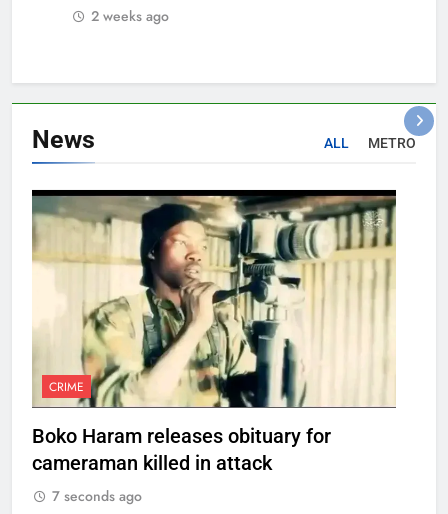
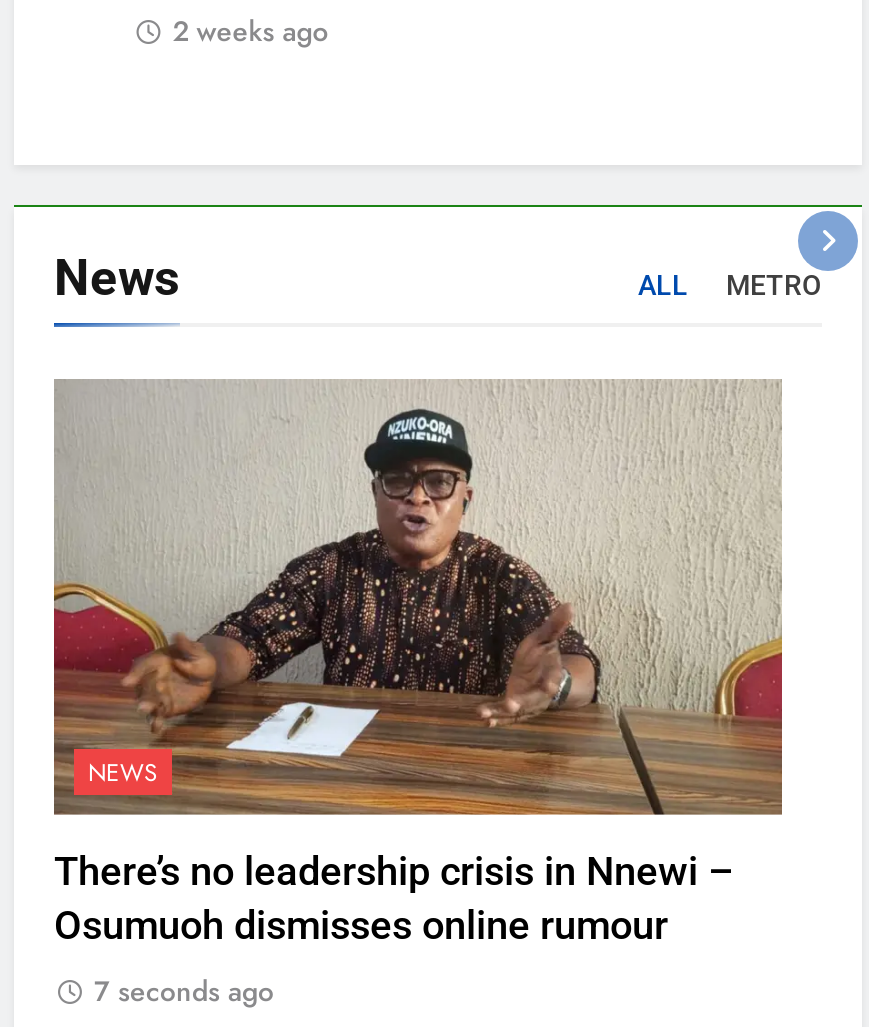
- [image]
- CRIME
+ [image]
+ NEWS

- Boko Haram releases obituary for
- cameraman killed in attack
+ There’s no leadership crisis in Nnewi –
+ Osumuoh dismisses online rumour
